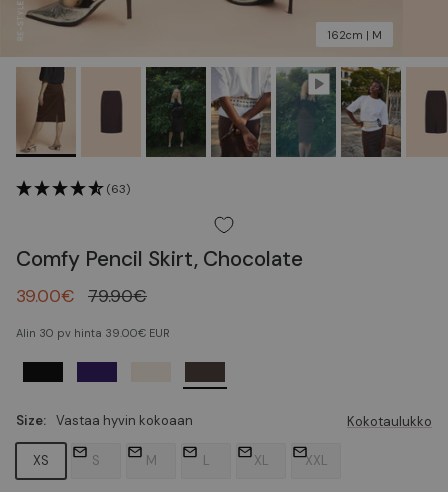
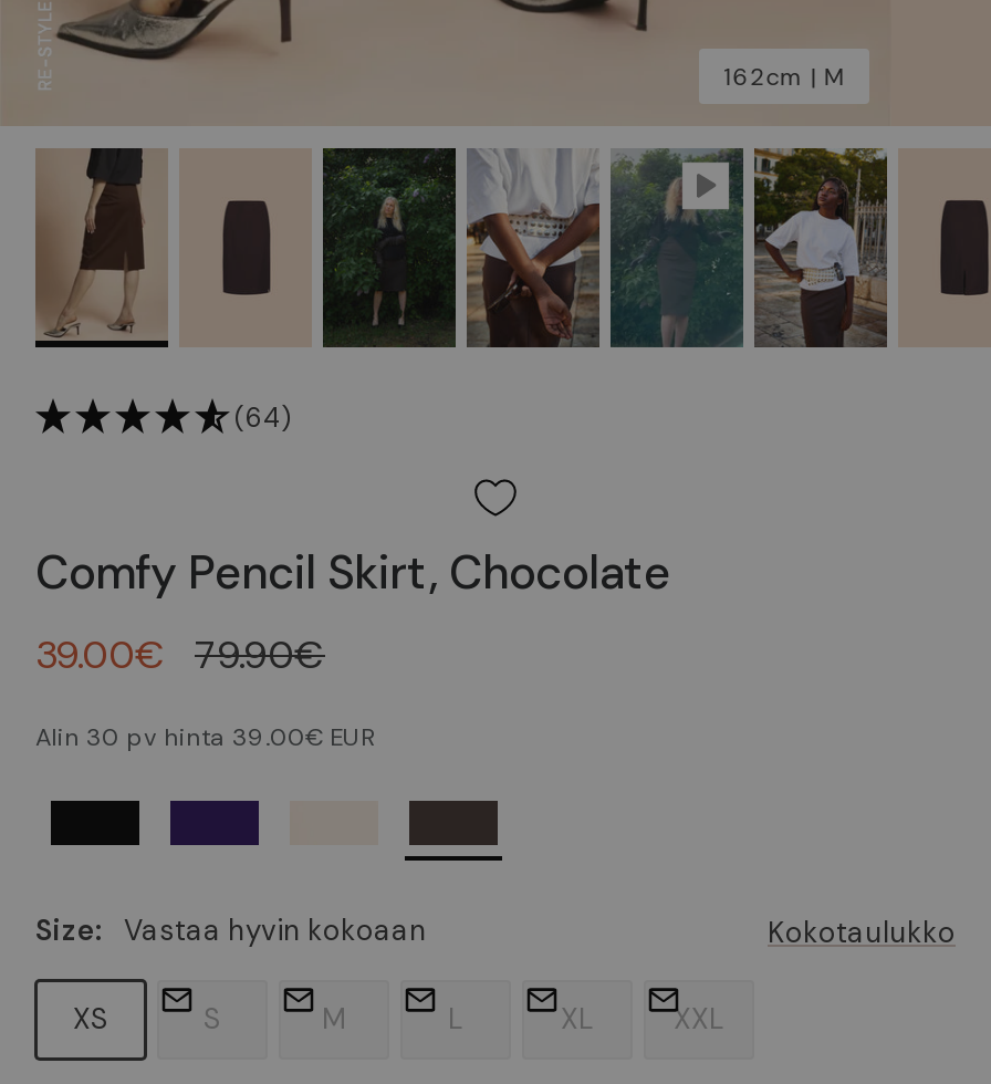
- (63)
+ (64)
